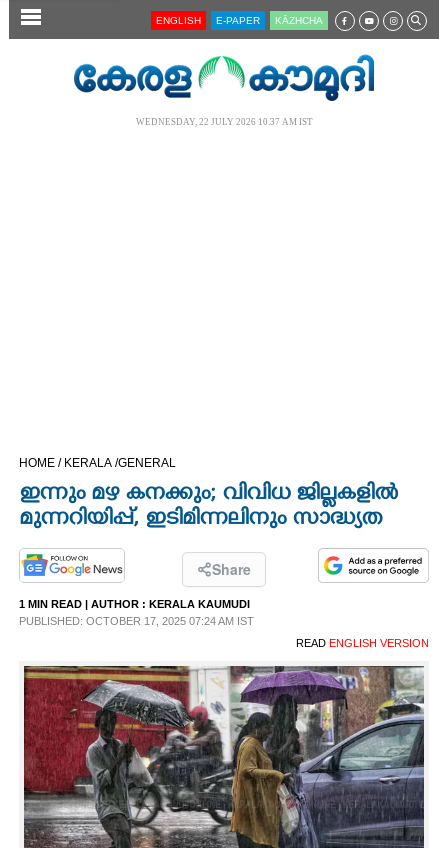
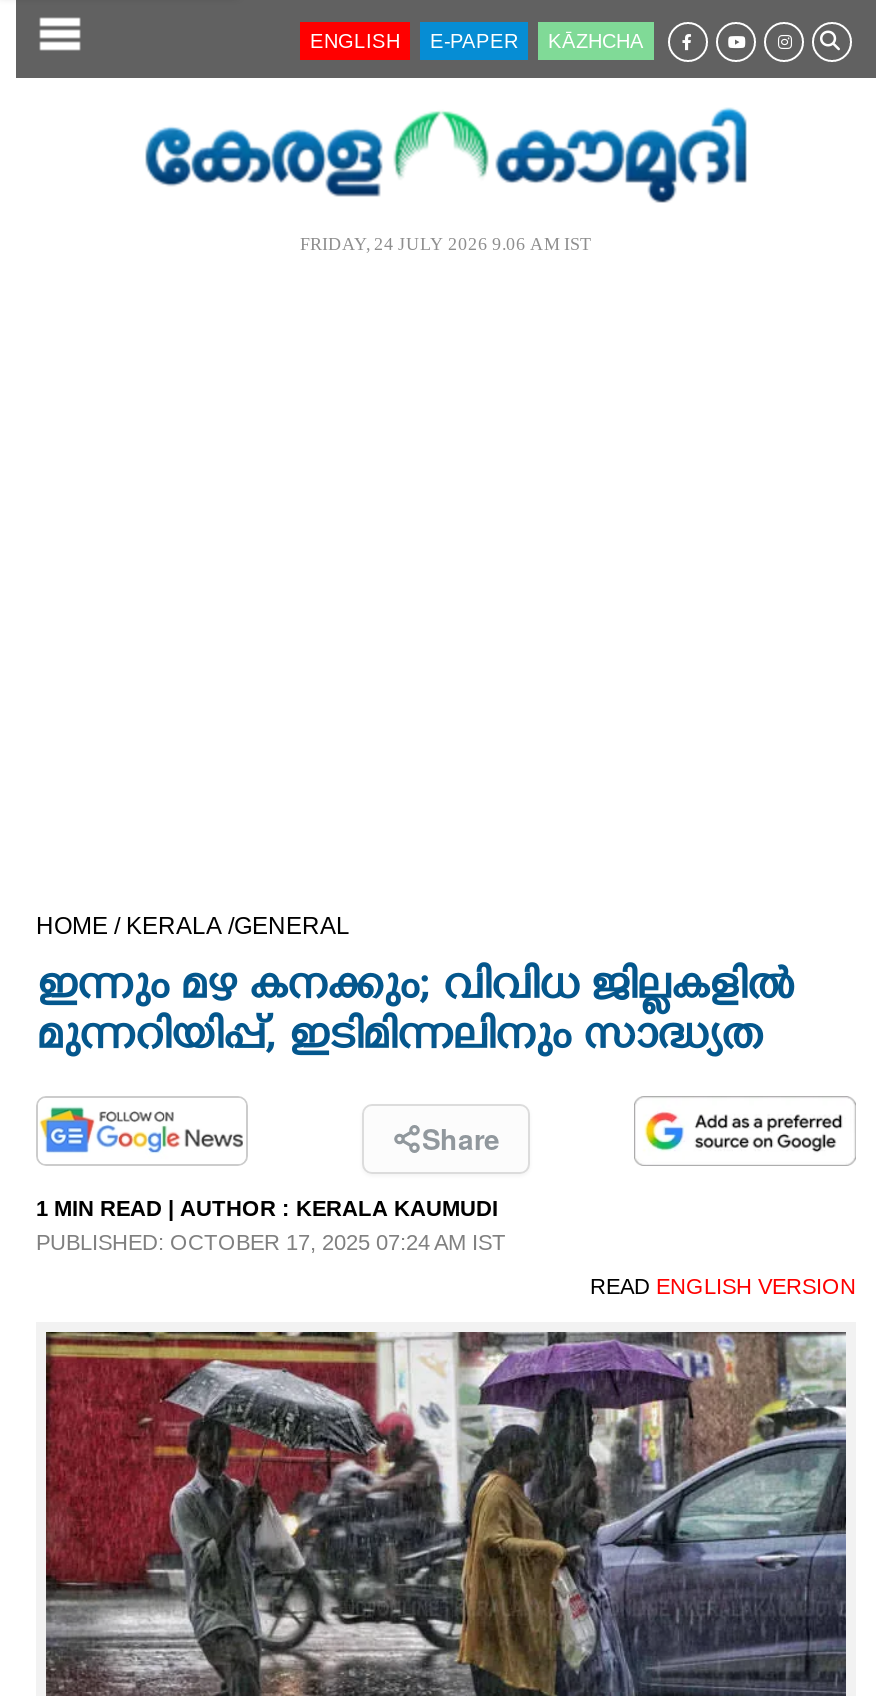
- WEDNESDAY, 22 JULY 2026 10.37 AM IST
+ FRIDAY, 24 JULY 2026 9.06 AM IST
